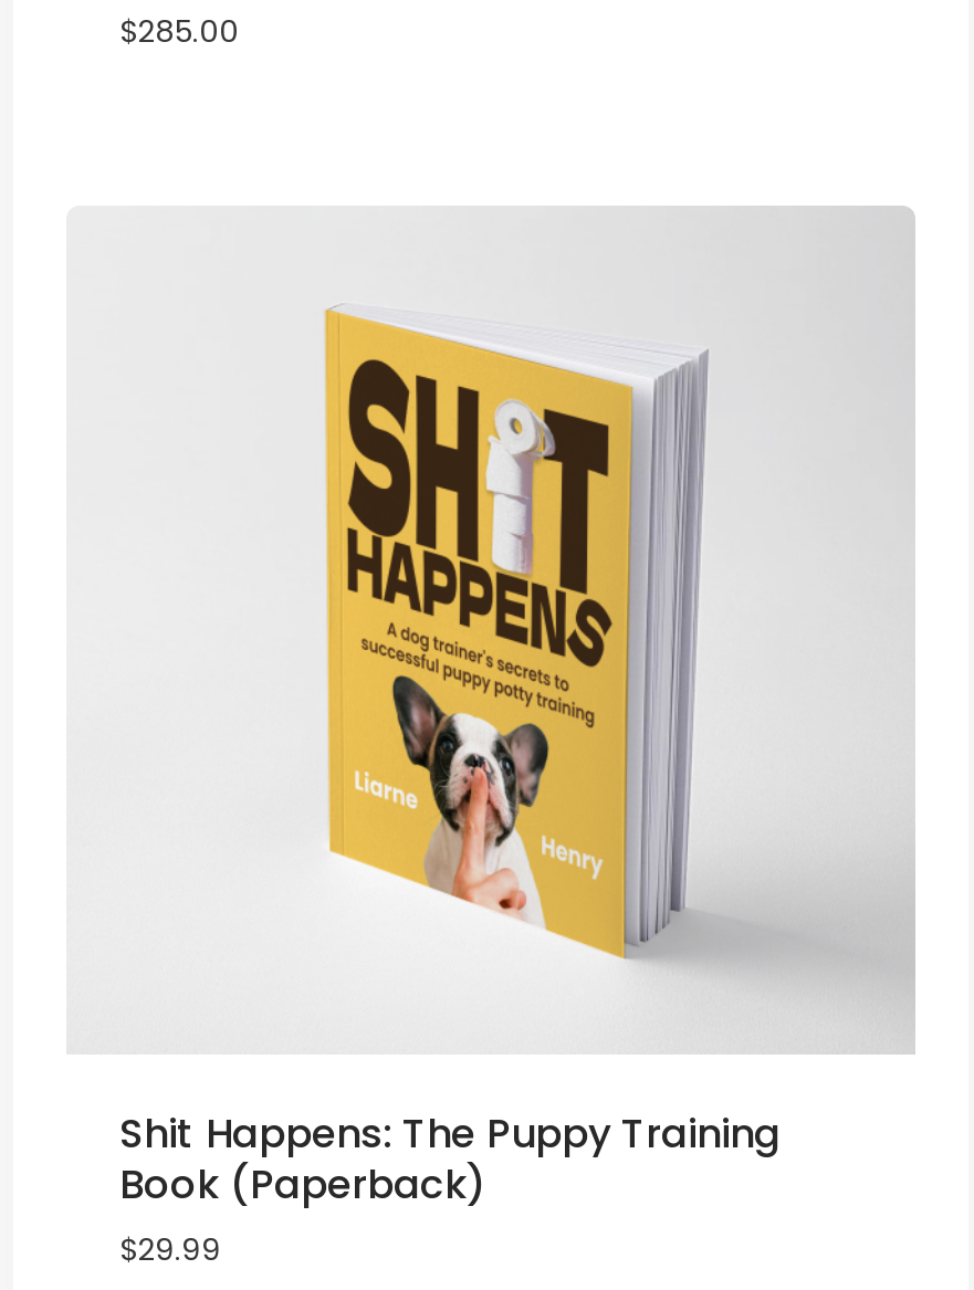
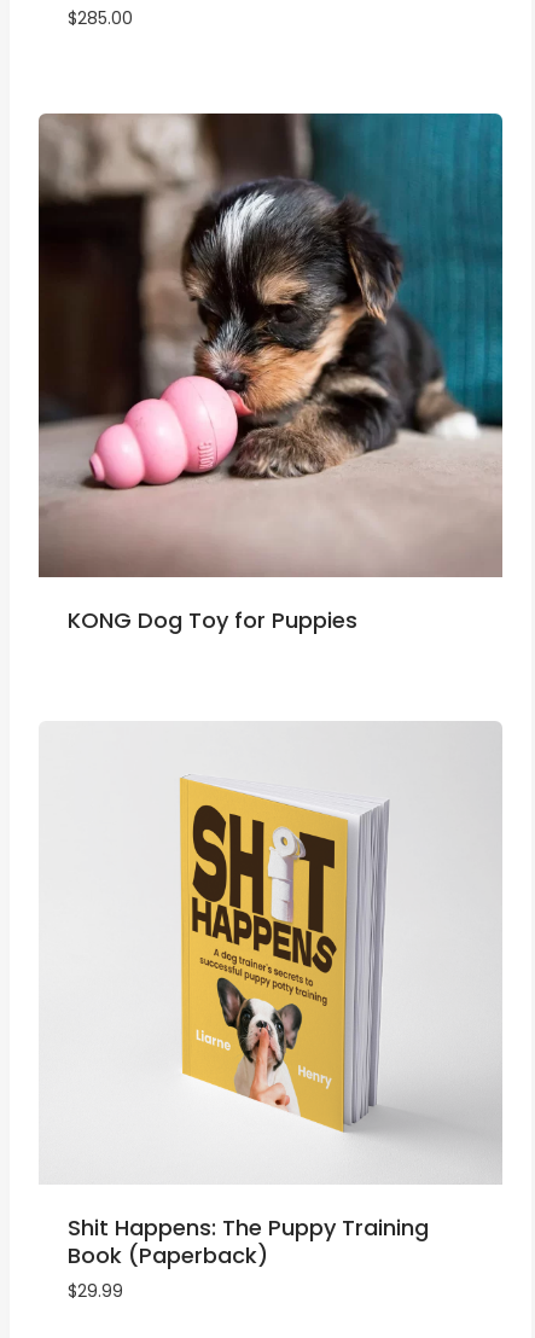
+ [image]
+ KONG Dog Toy for Puppies
